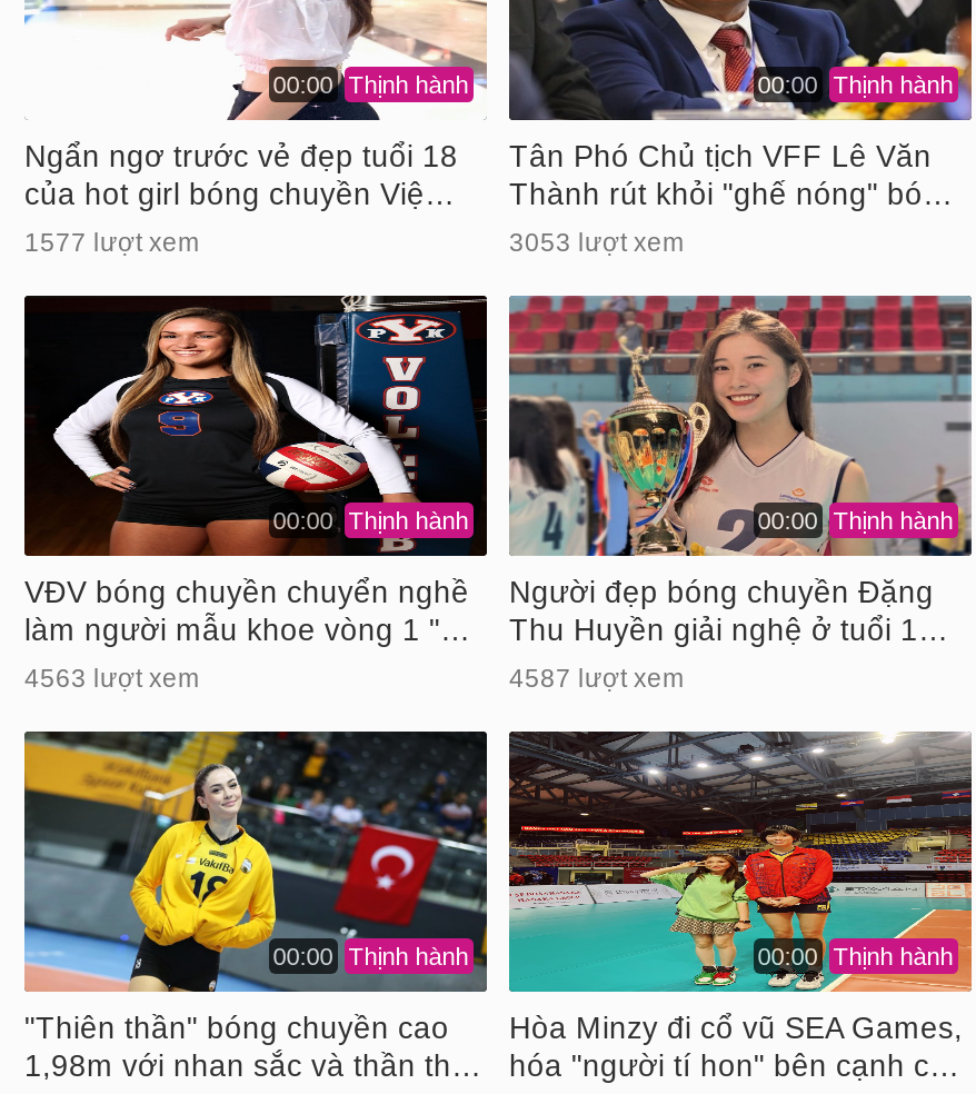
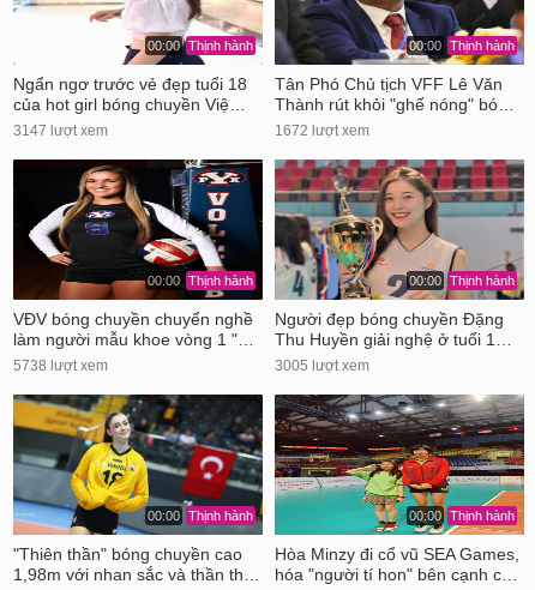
- 1577 lượt xem
+ 3147 lượt xem

- 3053 lượt xem
+ 1672 lượt xem

- 4563 lượt xem
+ 5738 lượt xem

- 4587 lượt xem
+ 3005 lượt xem
